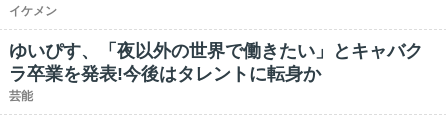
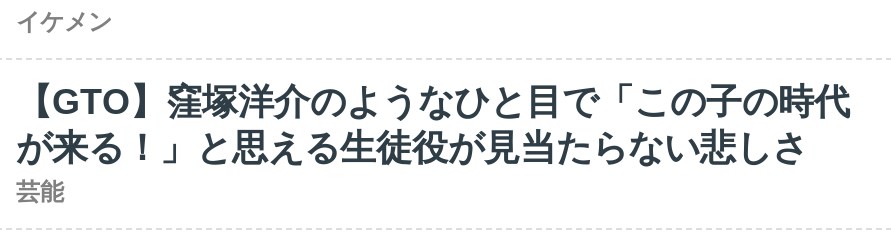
- ゆいぴす、「夜以外の世界で働きたい」とキャバク
- ラ卒業を発表!今後はタレントに転身か
+ 【GTO】窪塚洋介のようなひと目で「この子の時代
+ が来る！」と思える生徒役が見当たらない悲しさ
